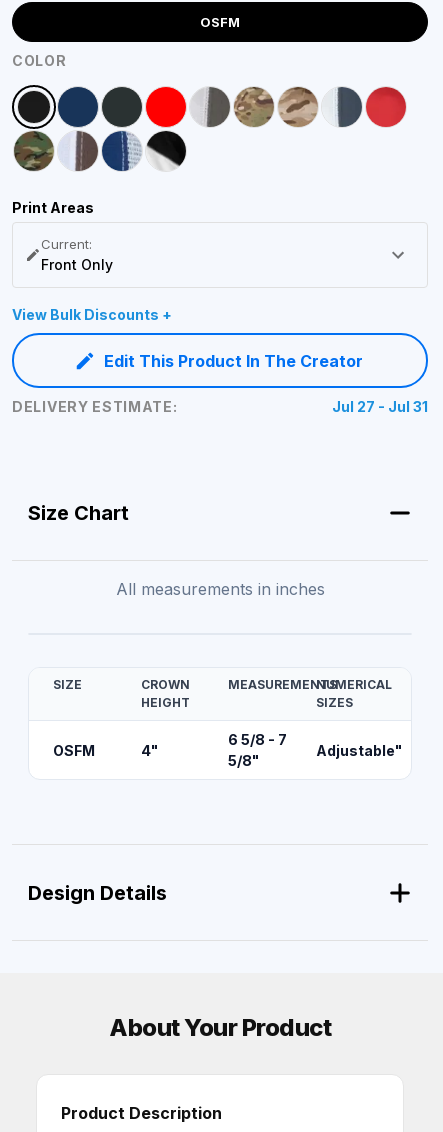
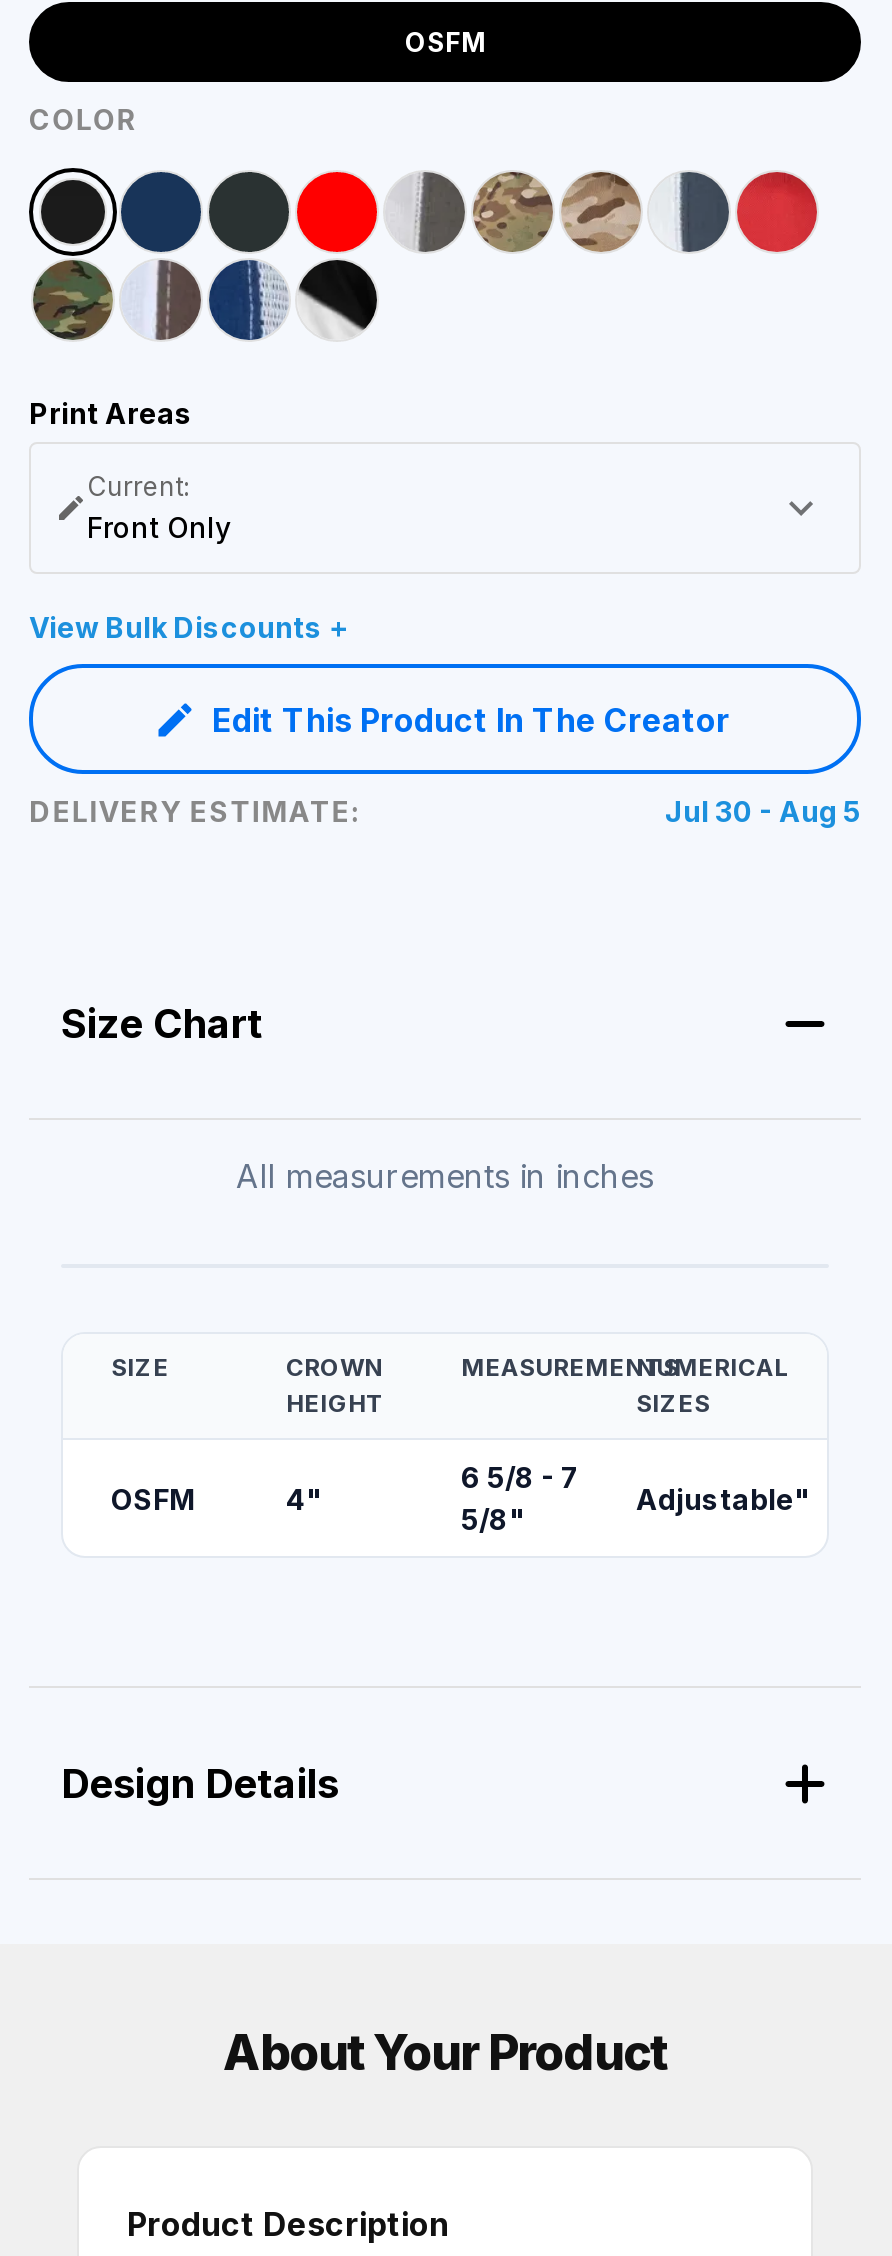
- Jul 27 - Jul 31
+ Jul 30 - Aug 5
